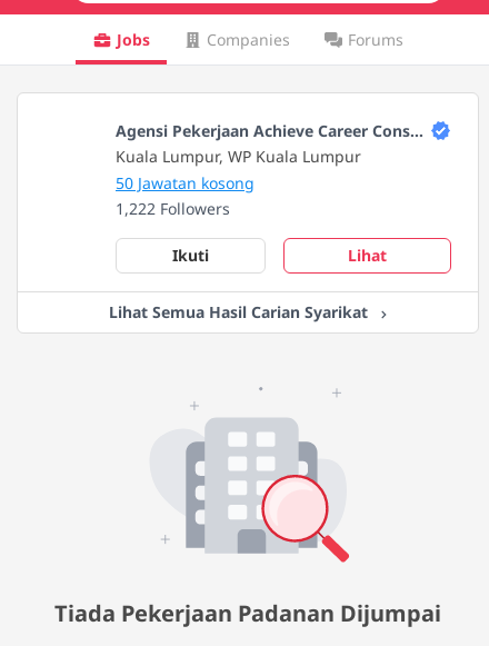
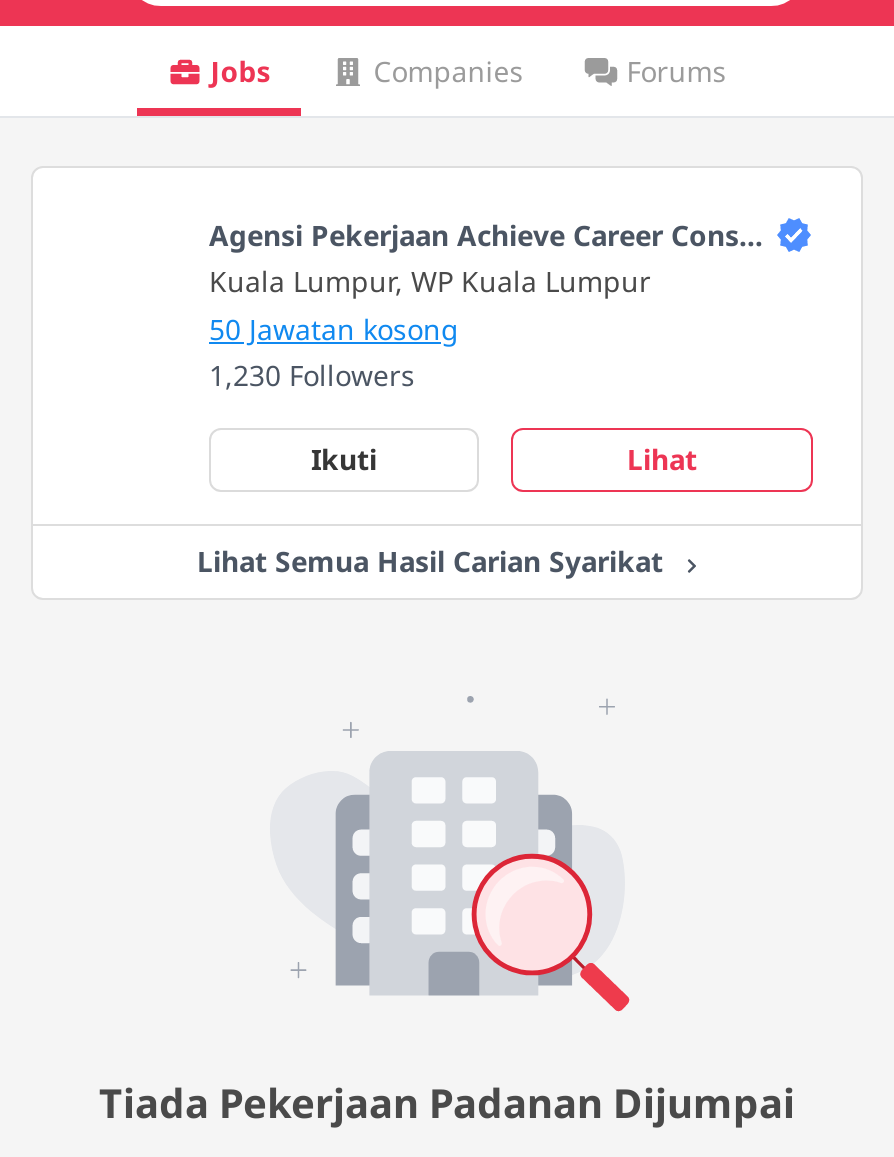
- 1,222 Followers
+ 1,230 Followers
